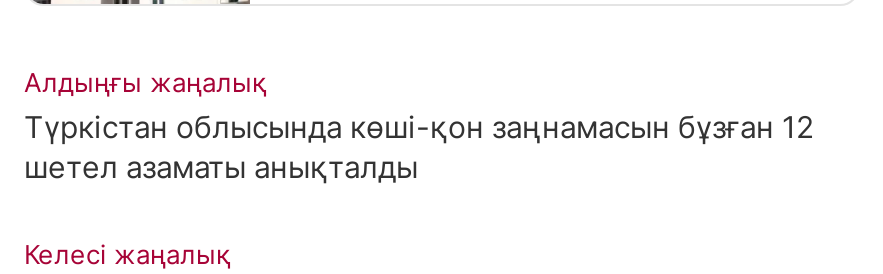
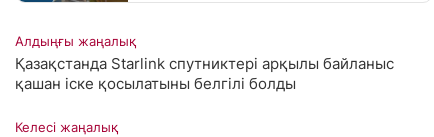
- Түркістан облысында көші-қон заңнамасын бұзған 12
- шетел азаматы анықталды
+ Қазақстанда Starlink спутниктері арқылы байланыс
+ қашан іске қосылатыны белгілі болды
